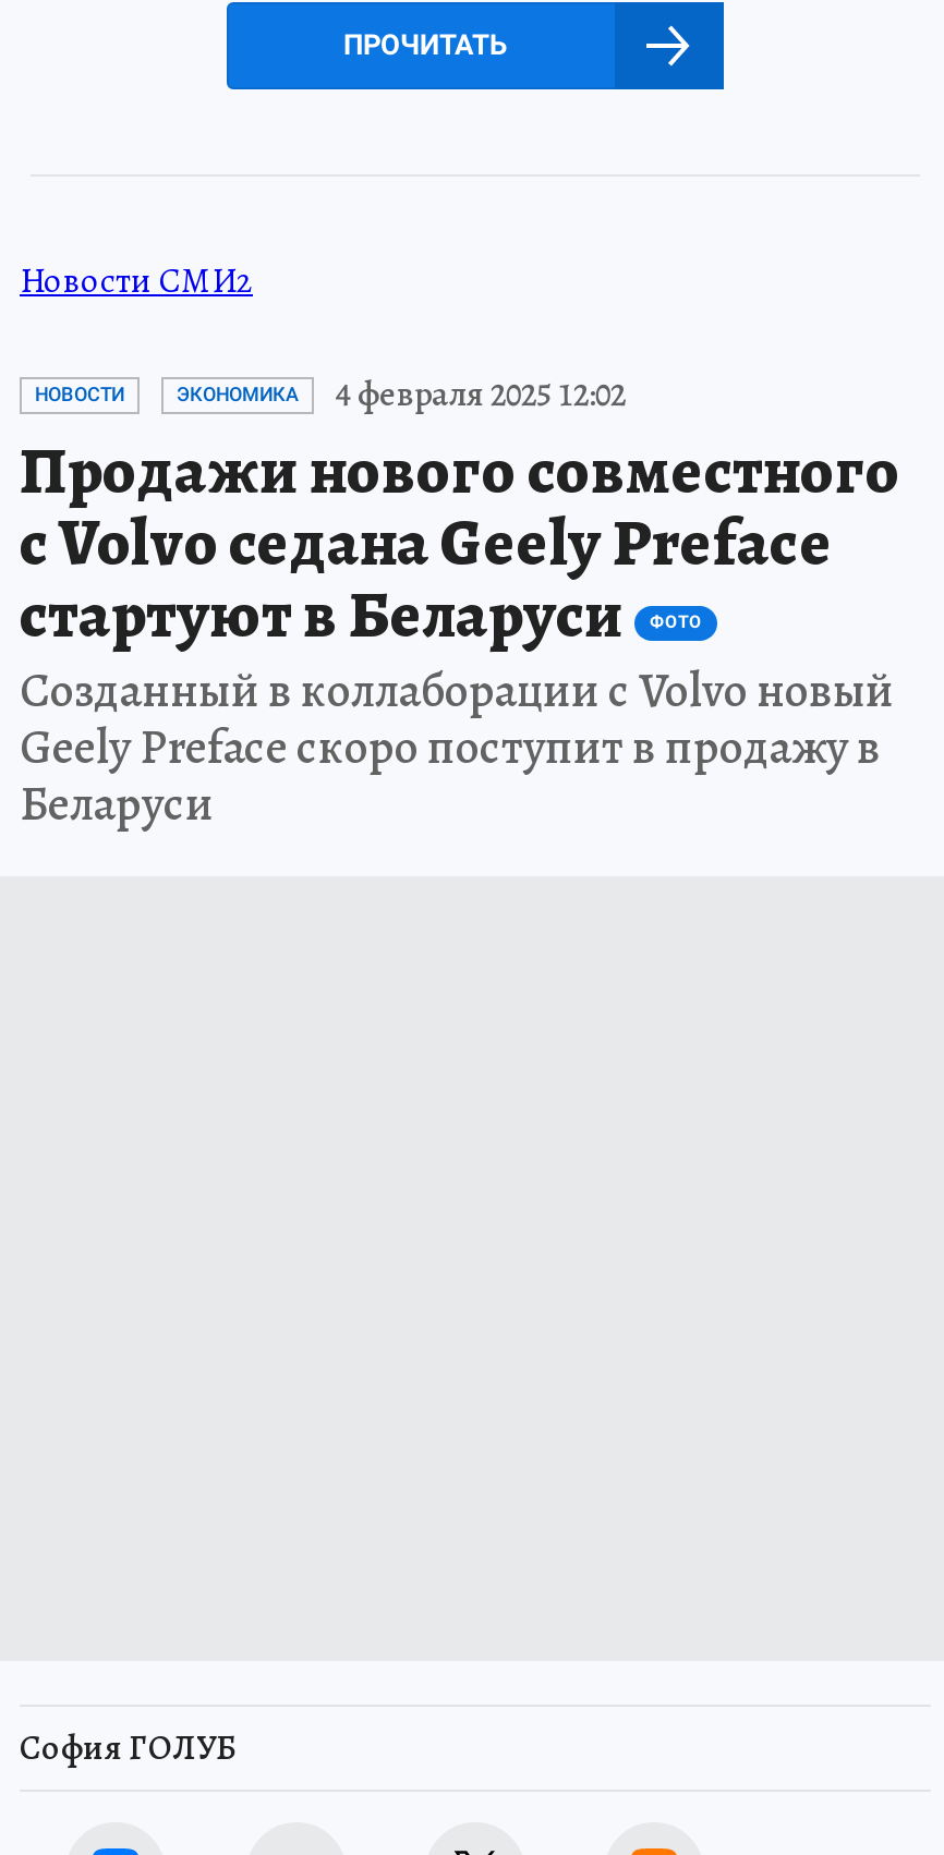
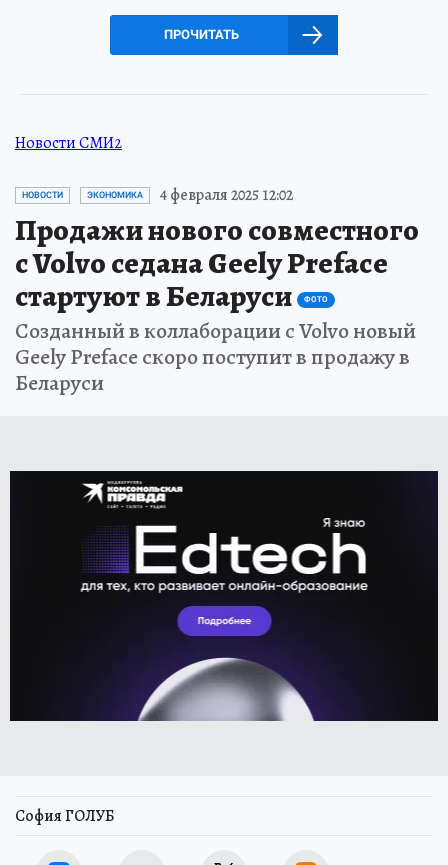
+ [image]
